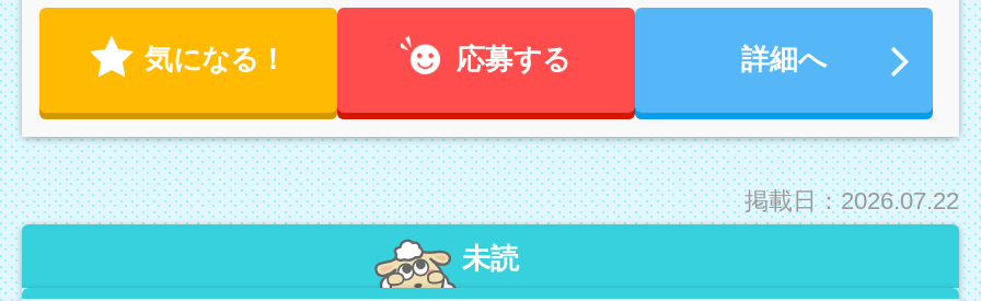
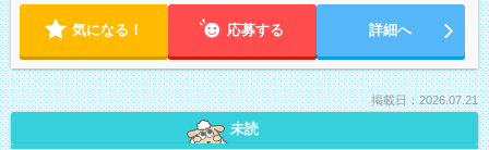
- 掲載日：2026.07.22
+ 掲載日：2026.07.21
